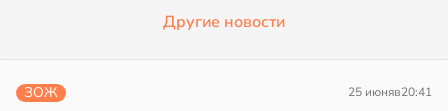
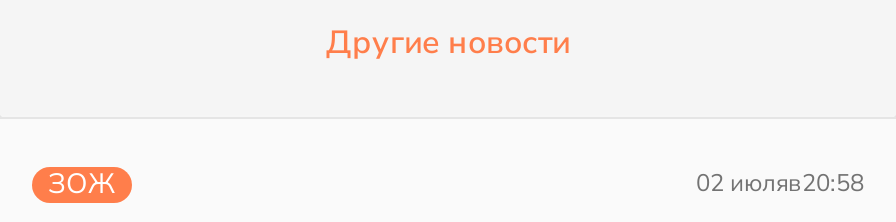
- 25 июняв20:41
+ 02 июляв20:58
